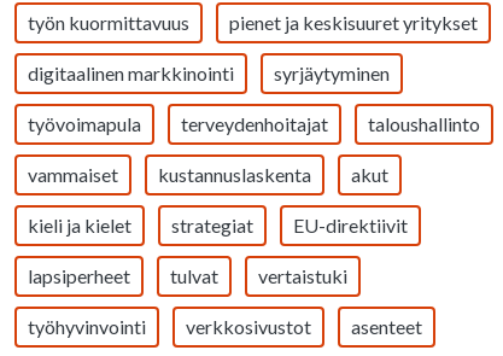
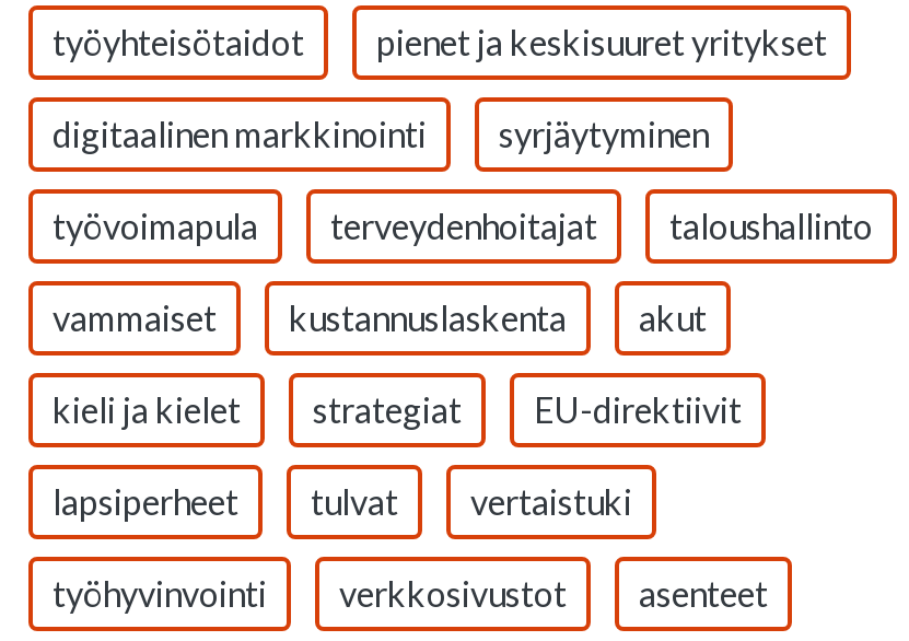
- työn kuormittavuus
+ työyhteisötaidot
